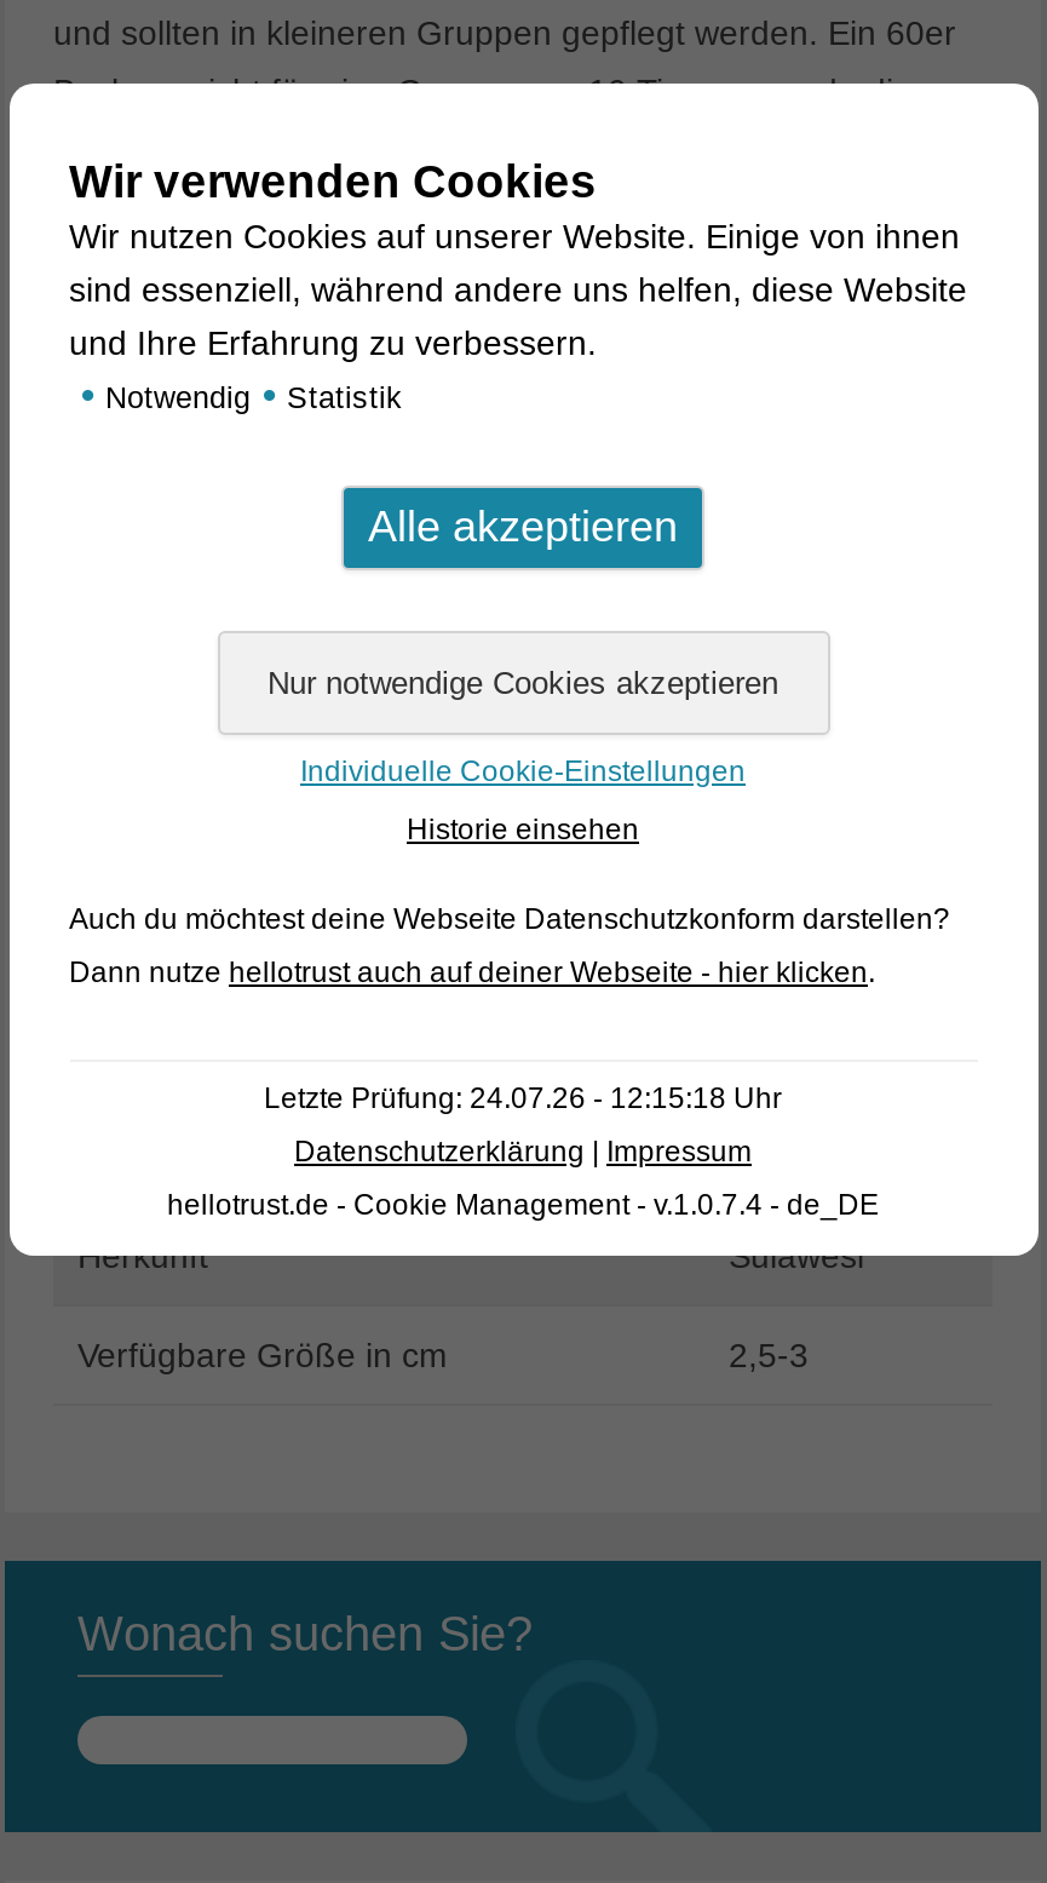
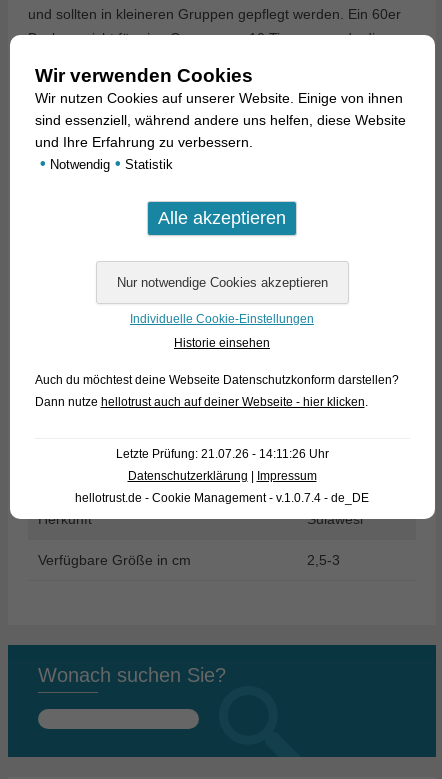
- Letzte Prüfung: 24.07.26 - 12:15:18 Uhr
+ Letzte Prüfung: 21.07.26 - 14:11:26 Uhr
